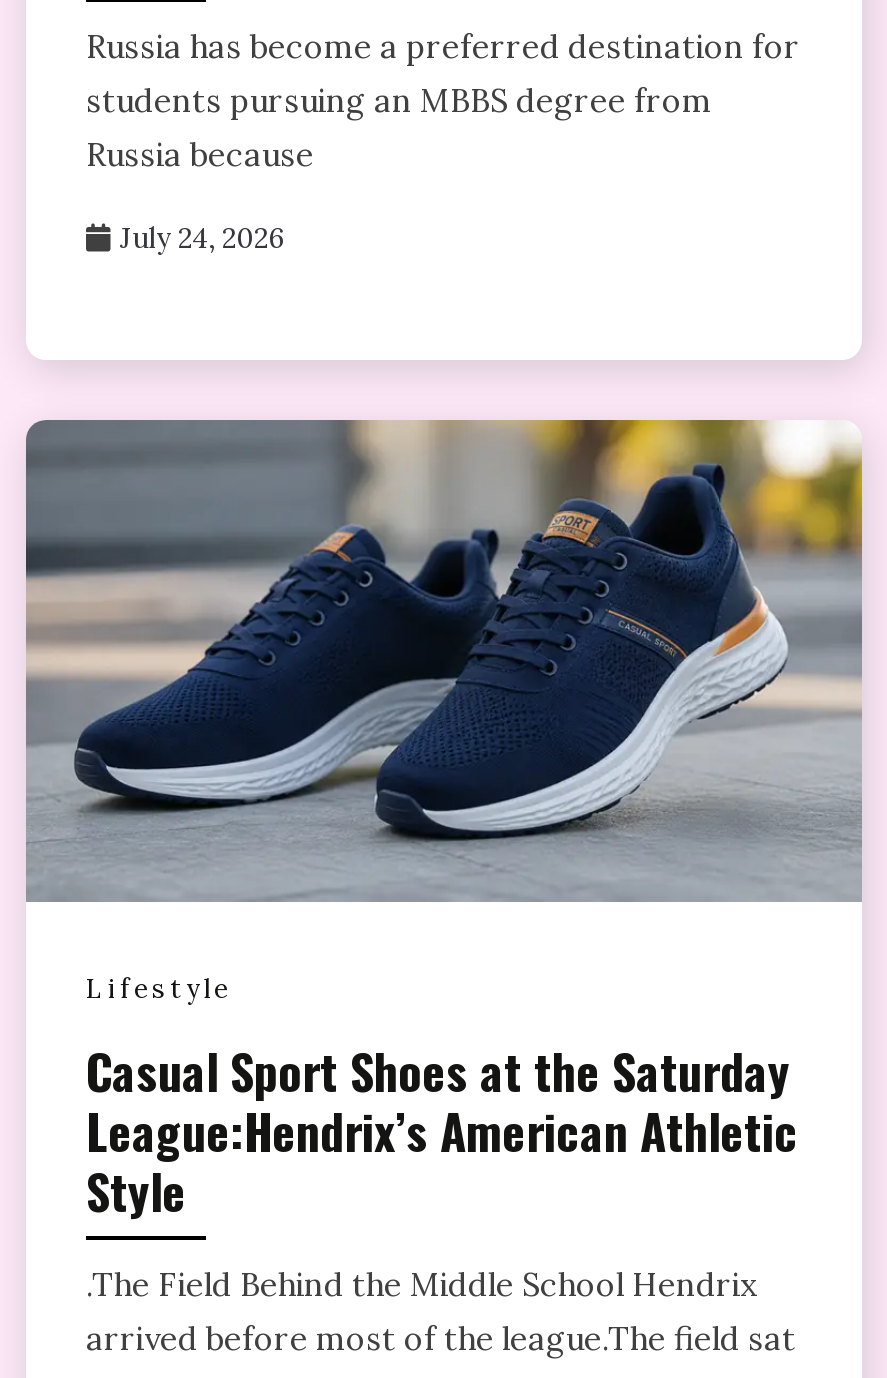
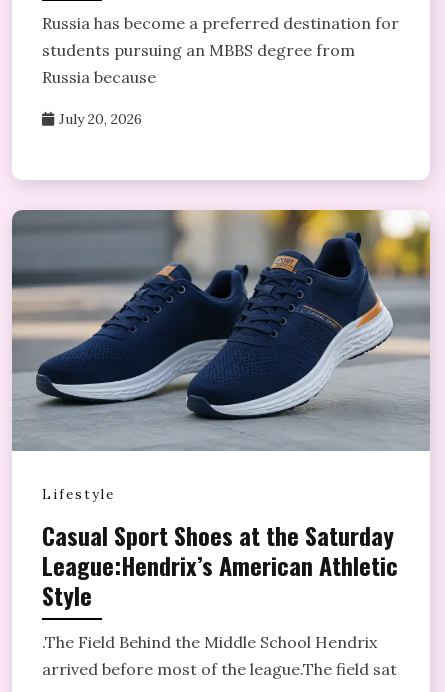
- July 24, 2026
+ July 20, 2026
